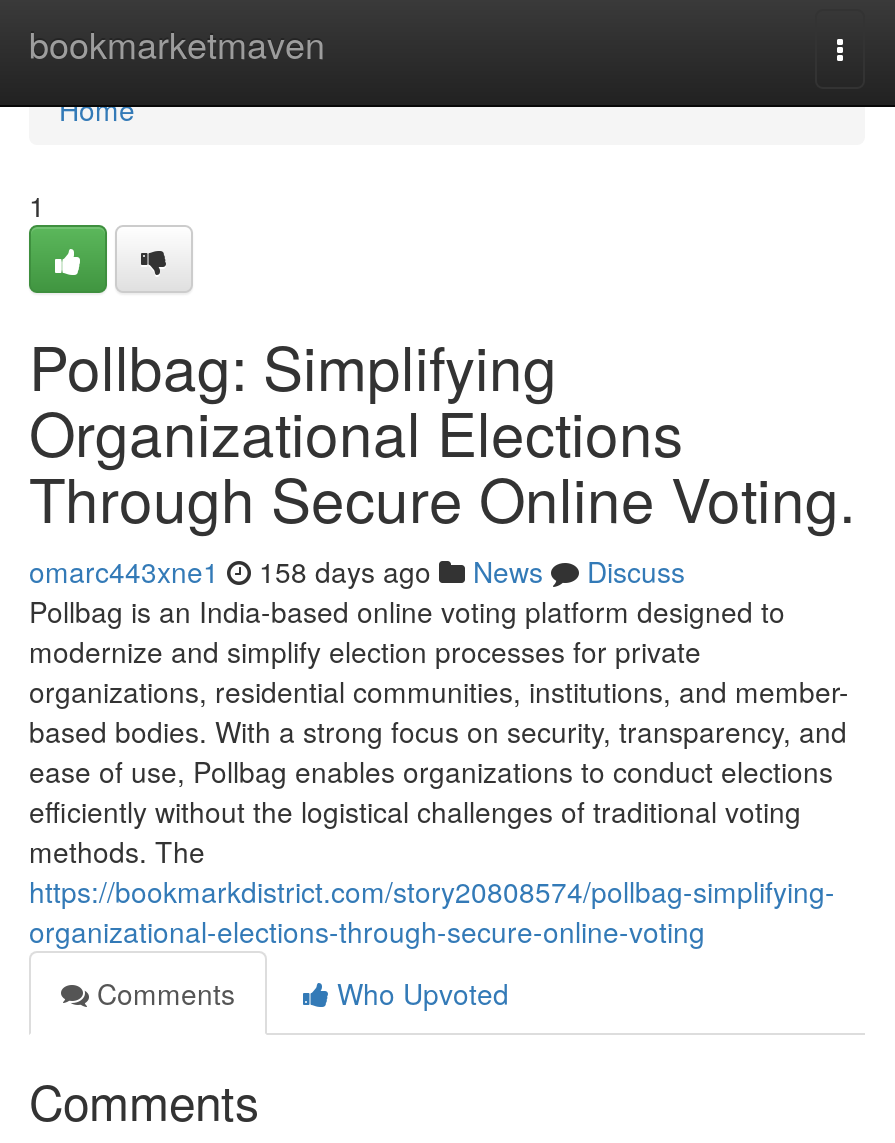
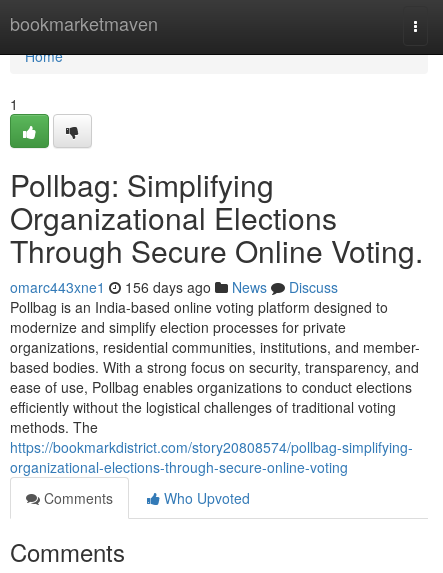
- omarc443xne1 158 days ago News Discuss
+ omarc443xne1 156 days ago News Discuss
